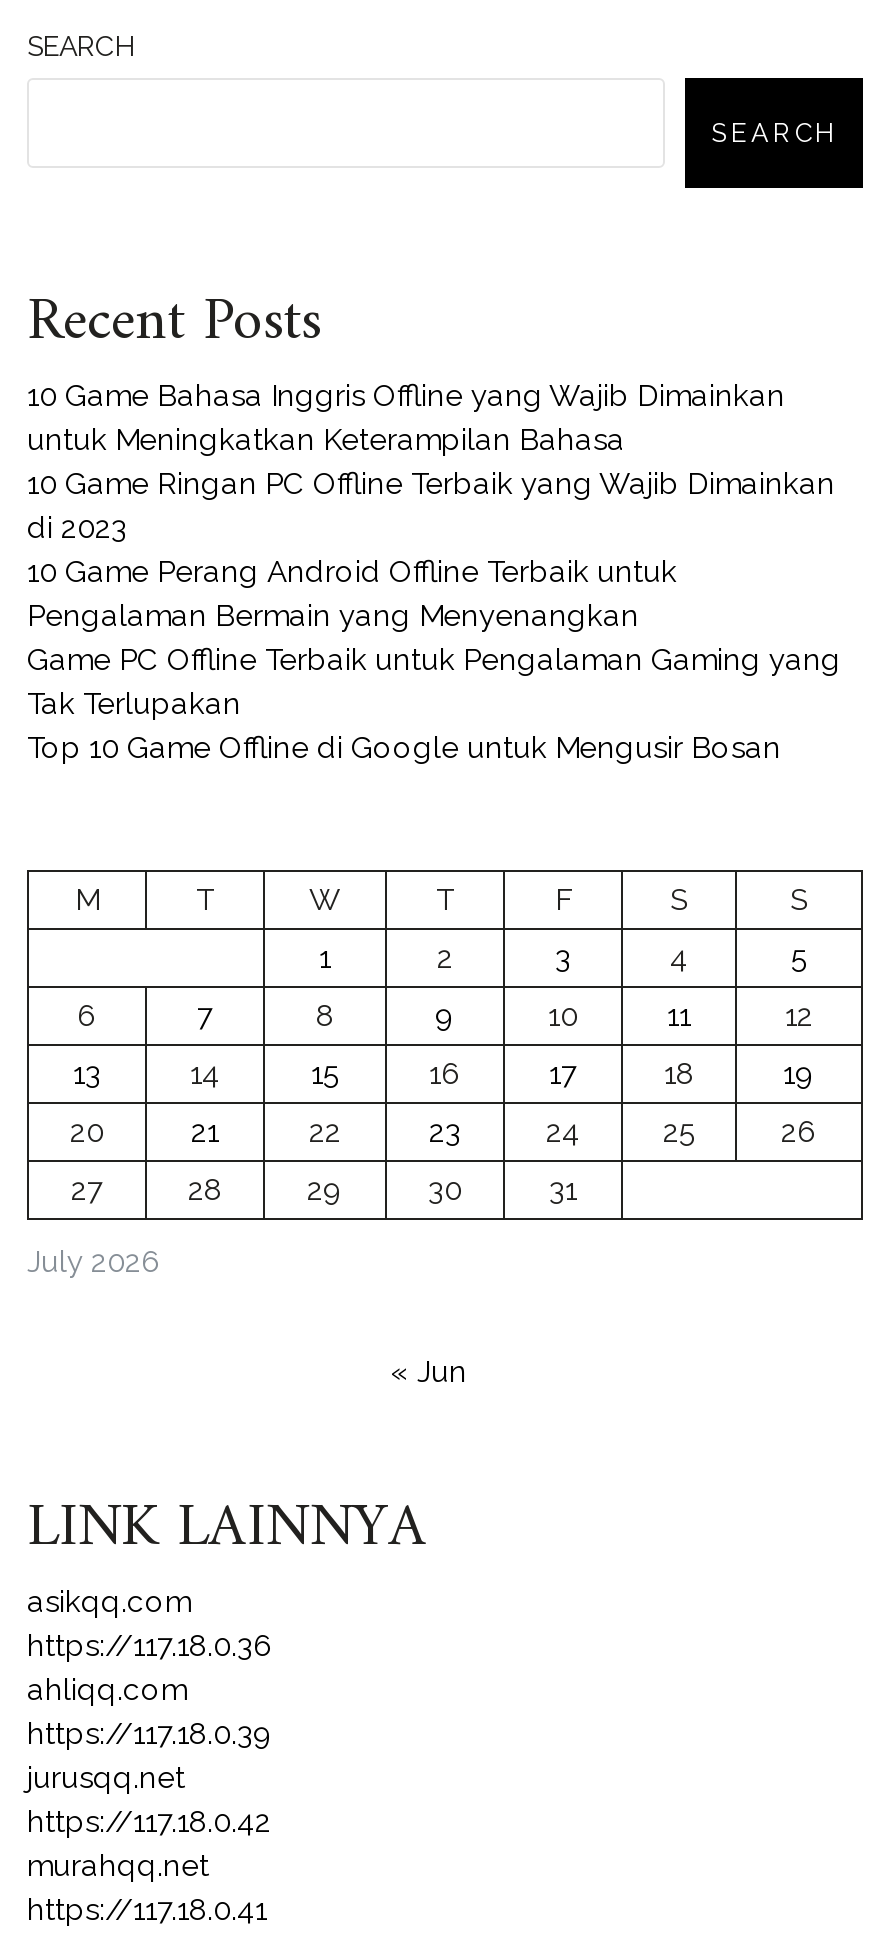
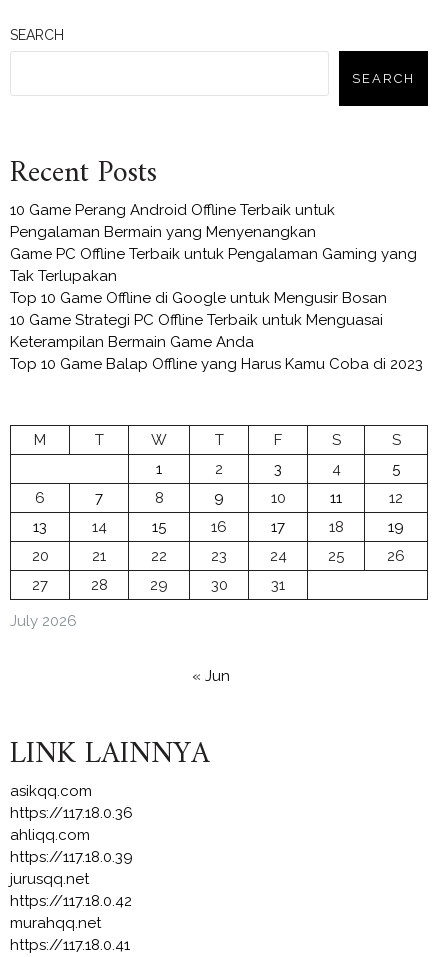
- 10 Game Bahasa Inggris Offline yang Wajib Dimainkan
- untuk Meningkatkan Keterampilan Bahasa
- 10 Game Ringan PC Offline Terbaik yang Wajib Dimainkan
- di 2023

moved up: 10 Game Perang Android Offline Terbaik untuk | Pengalaman Bermain yang Menyenangkan | Game PC Offline Terbaik untuk Pengalaman Gaming yang | Tak Terlupakan | Top 10 Game Offline di Google untuk Mengusir Bosan

+ 10 Game Strategi PC Offline Terbaik untuk Menguasai
+ Keterampilan Bermain Game Anda
+ Top 10 Game Balap Offline yang Harus Kamu Coba di 2023
